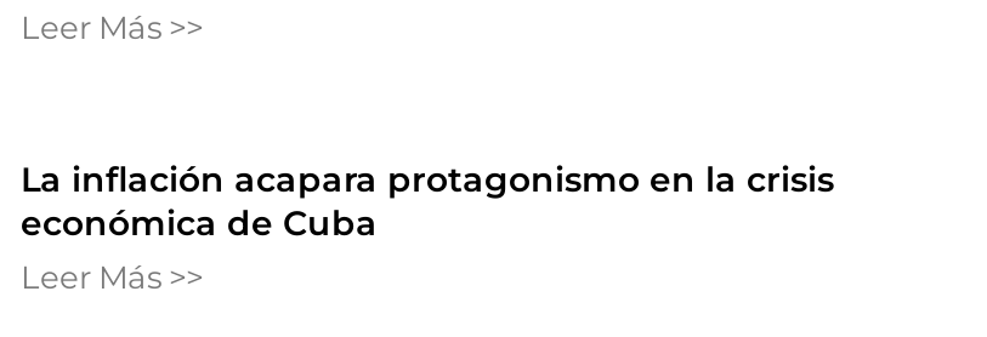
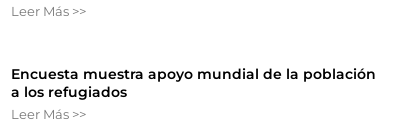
- La inflación acapara protagonismo en la crisis
- económica de Cuba
+ Encuesta muestra apoyo mundial de la población
+ a los refugiados
